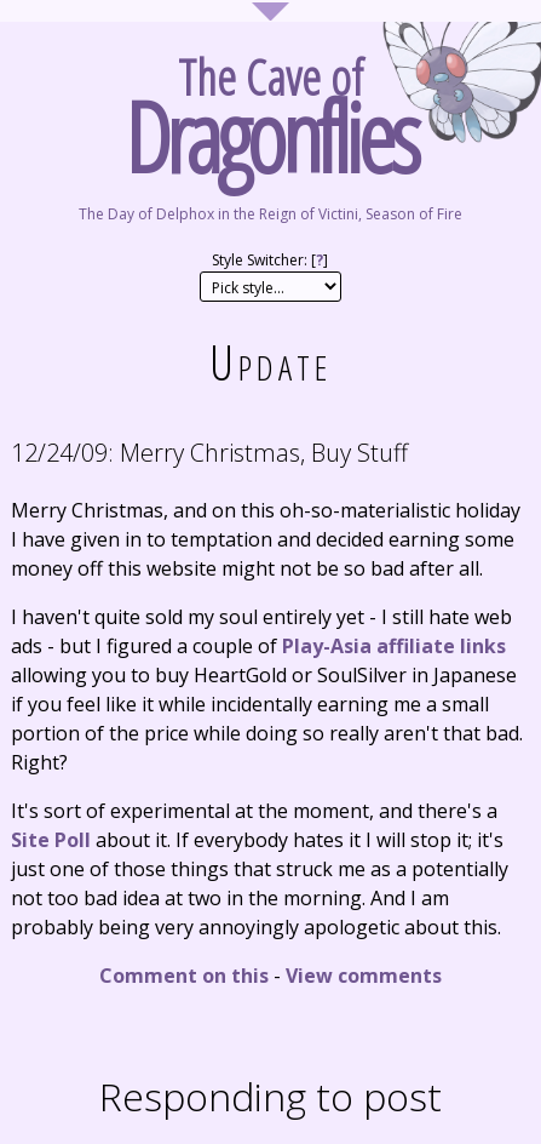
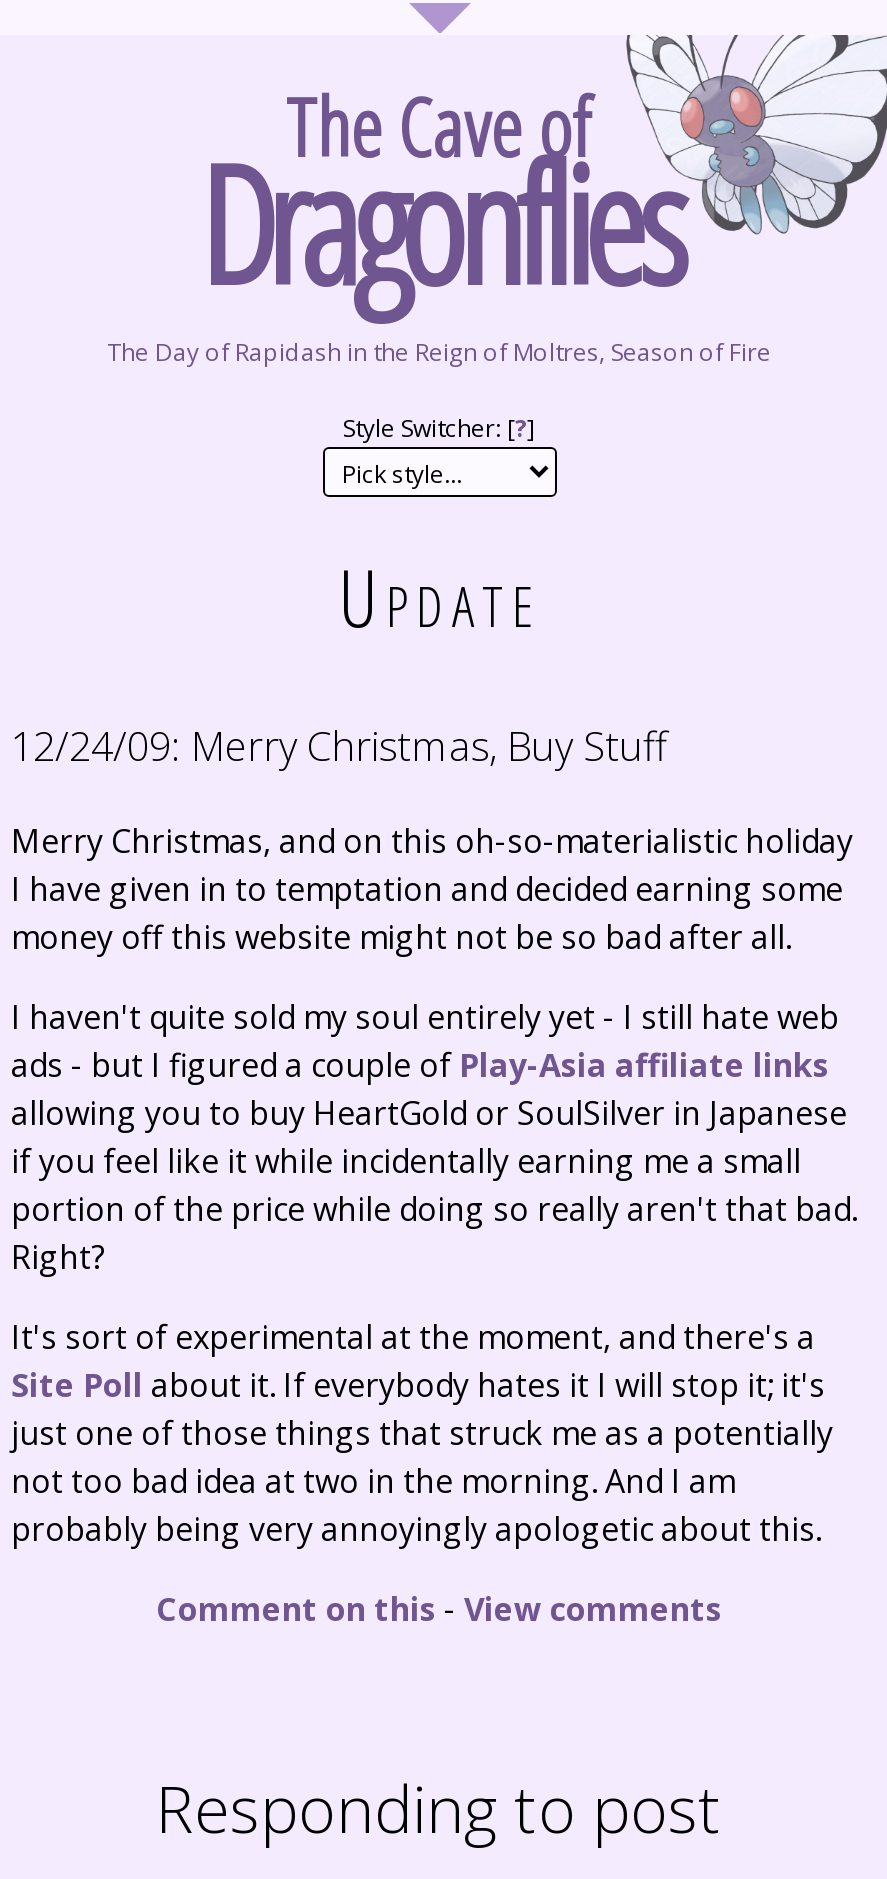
- The Day of Delphox in the Reign of Victini, Season of Fire
+ The Day of Rapidash in the Reign of Moltres, Season of Fire
